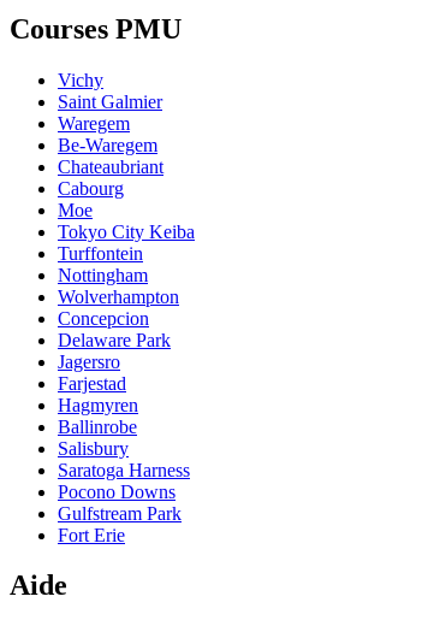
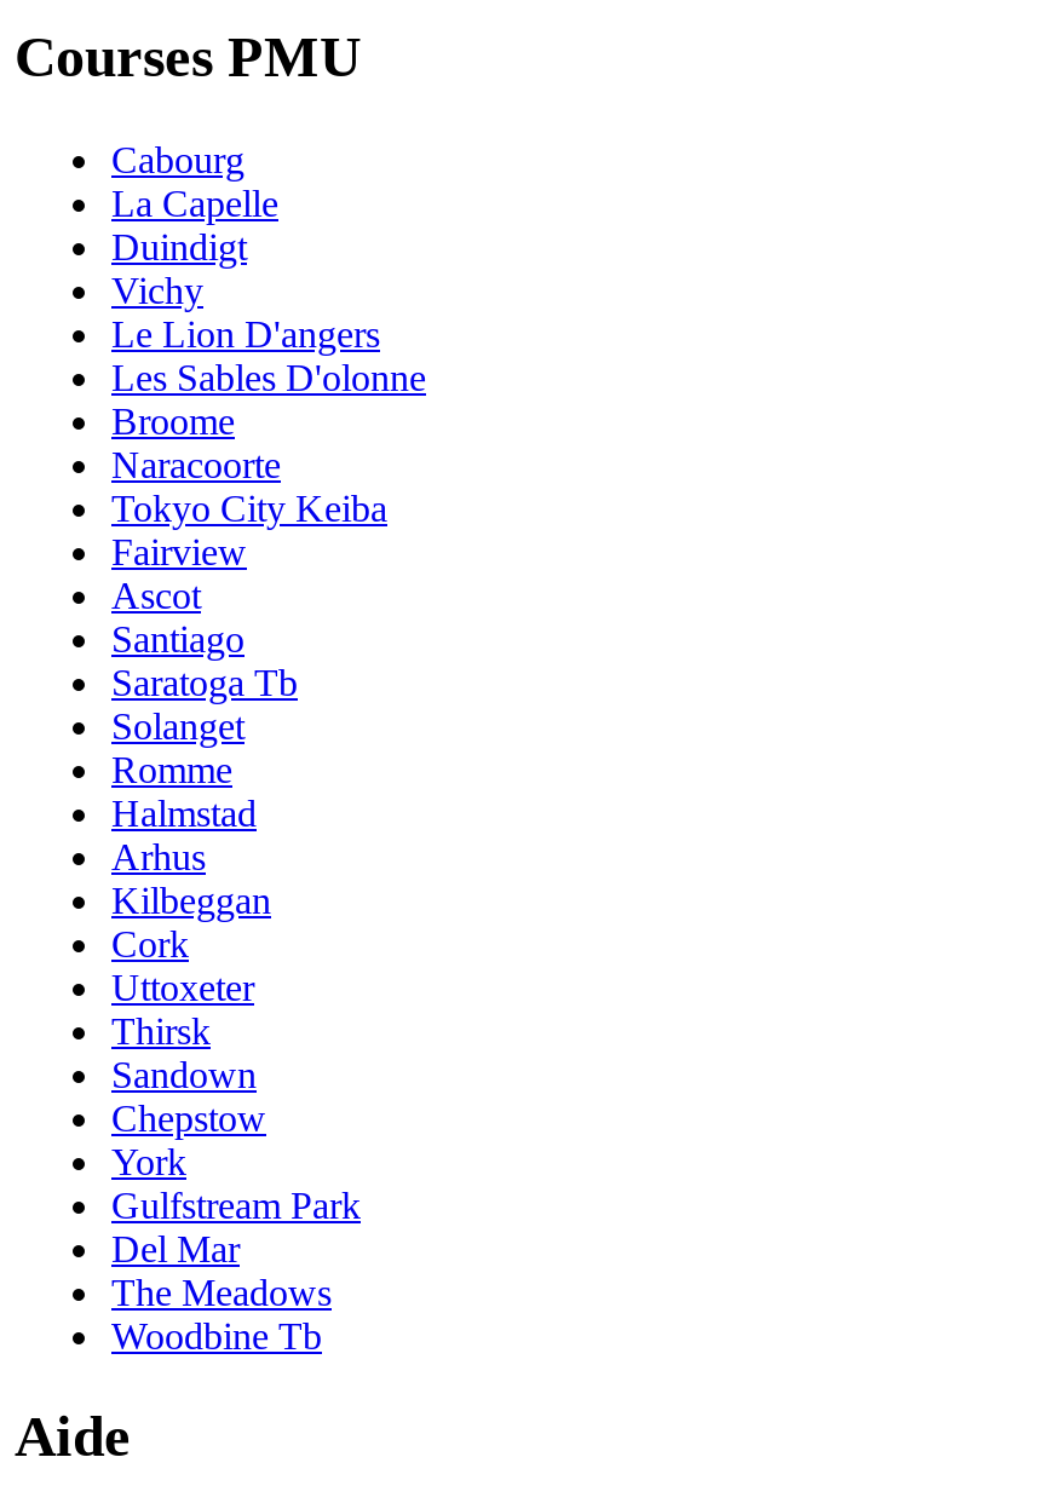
+ Cabourg
+ La Capelle
+ Duindigt

- Saint Galmier
- Waregem
- Be-Waregem
- Chateaubriant
- Cabourg
- Moe
+ Le Lion D'angers
+ Les Sables D'olonne
+ Broome
+ Naracoorte

- Turffontein
- Nottingham
- Wolverhampton
- Concepcion
- Delaware Park
- Jagersro
- Farjestad
- Hagmyren
- Ballinrobe
- Salisbury
- Saratoga Harness
- Pocono Downs
+ Fairview
+ Ascot
+ Santiago
+ Saratoga Tb
+ Solanget
+ Romme
+ Halmstad
+ Arhus
+ Kilbeggan
+ Cork
+ Uttoxeter
+ Thirsk
+ Sandown
+ Chepstow
+ York

- Fort Erie
+ Del Mar
+ The Meadows
+ Woodbine Tb
